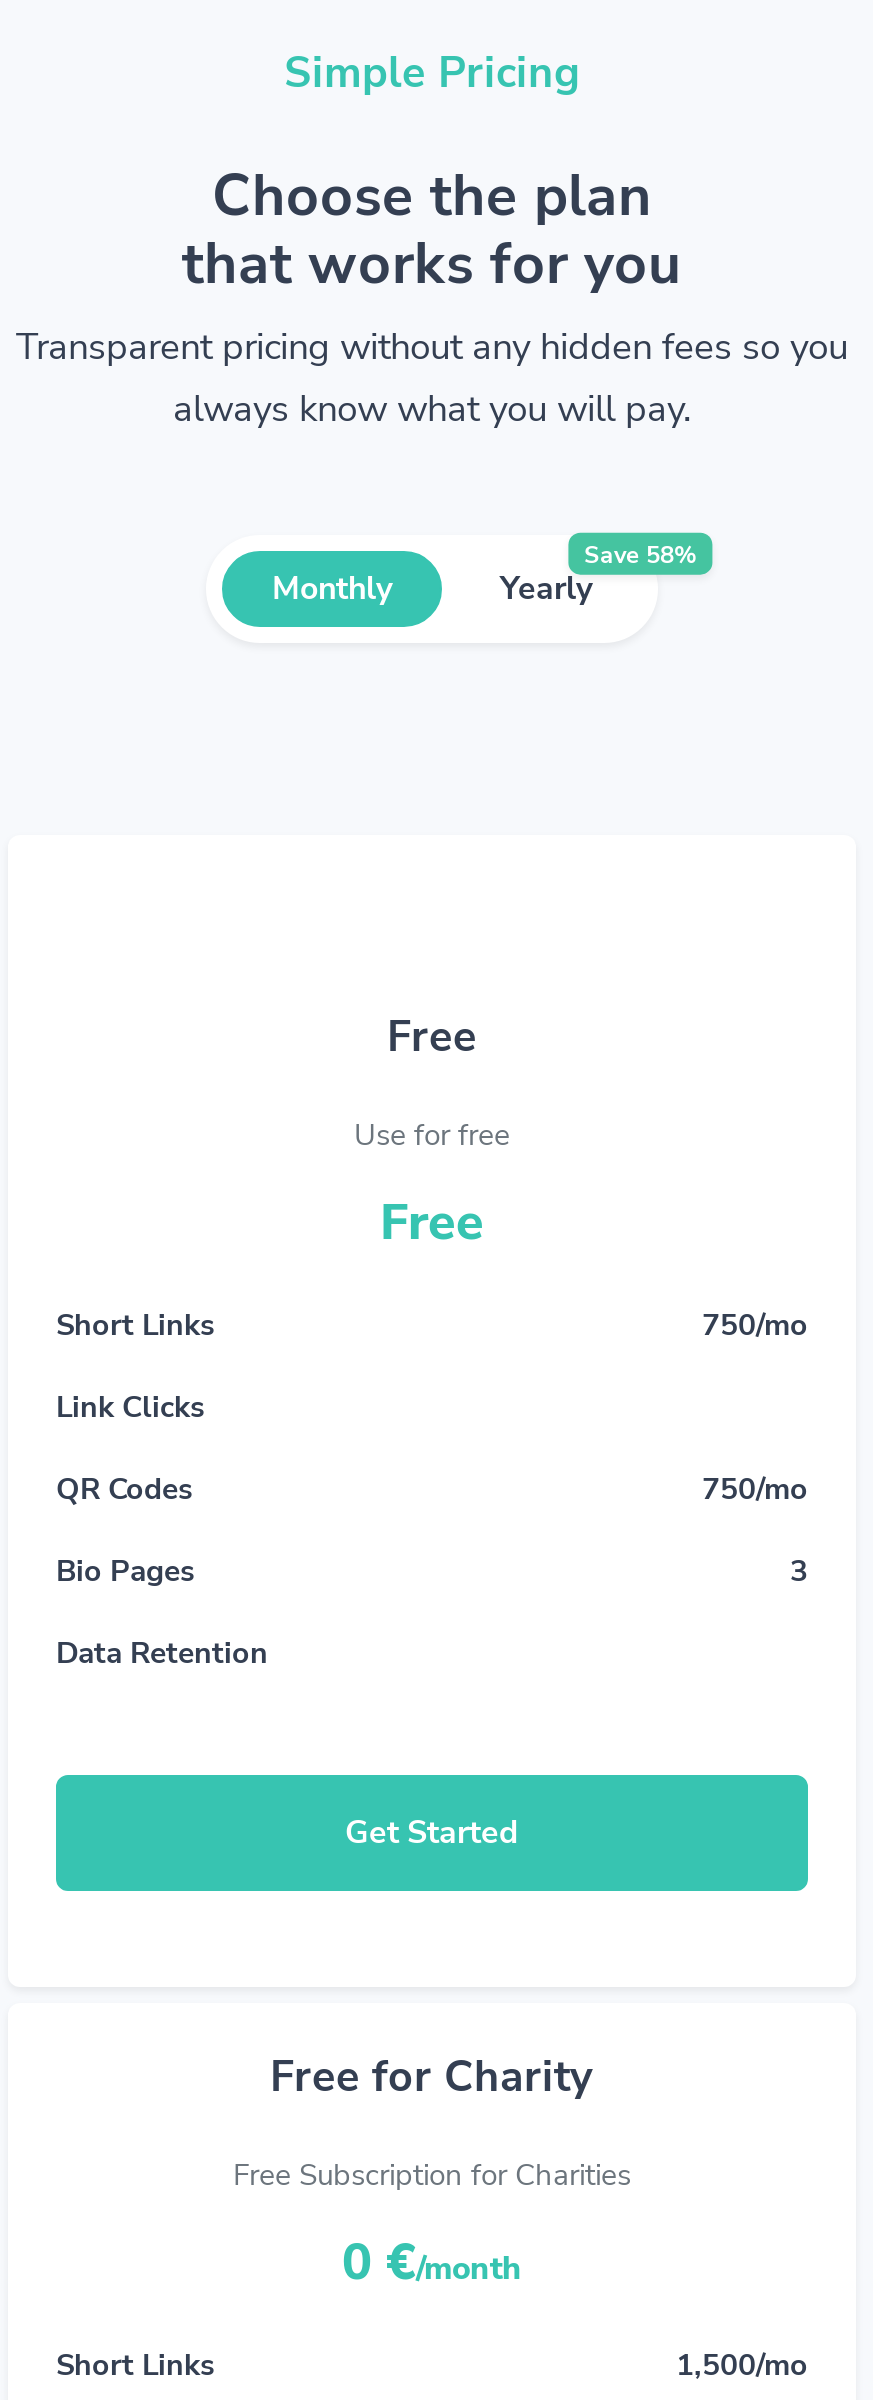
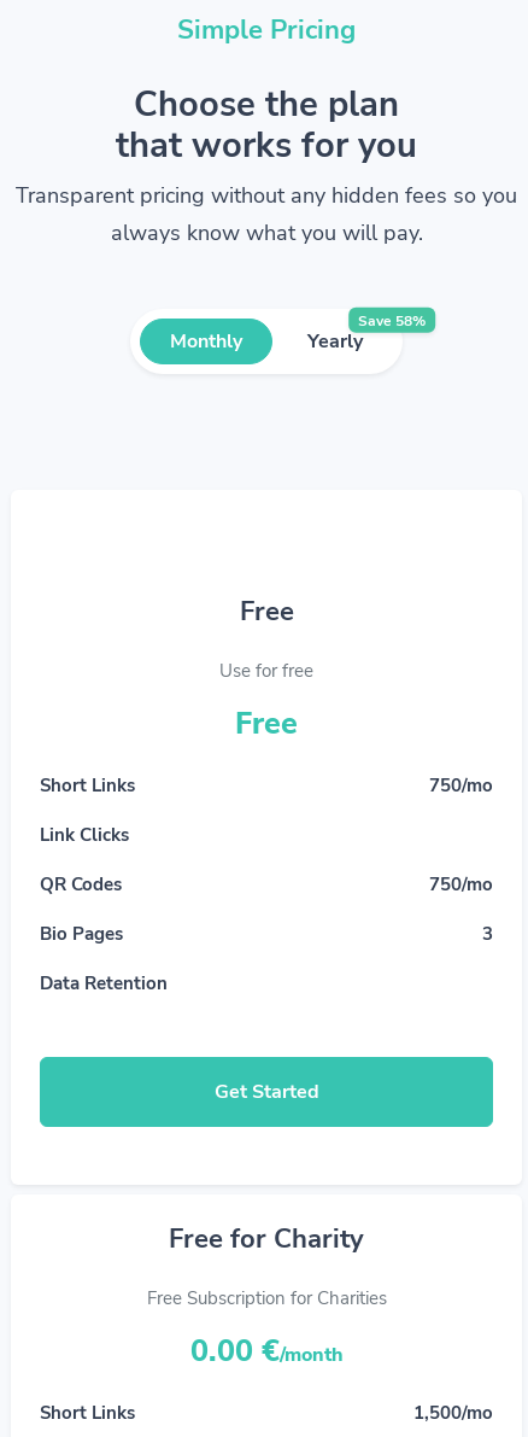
- 0 €/month
+ 0.00 €/month
